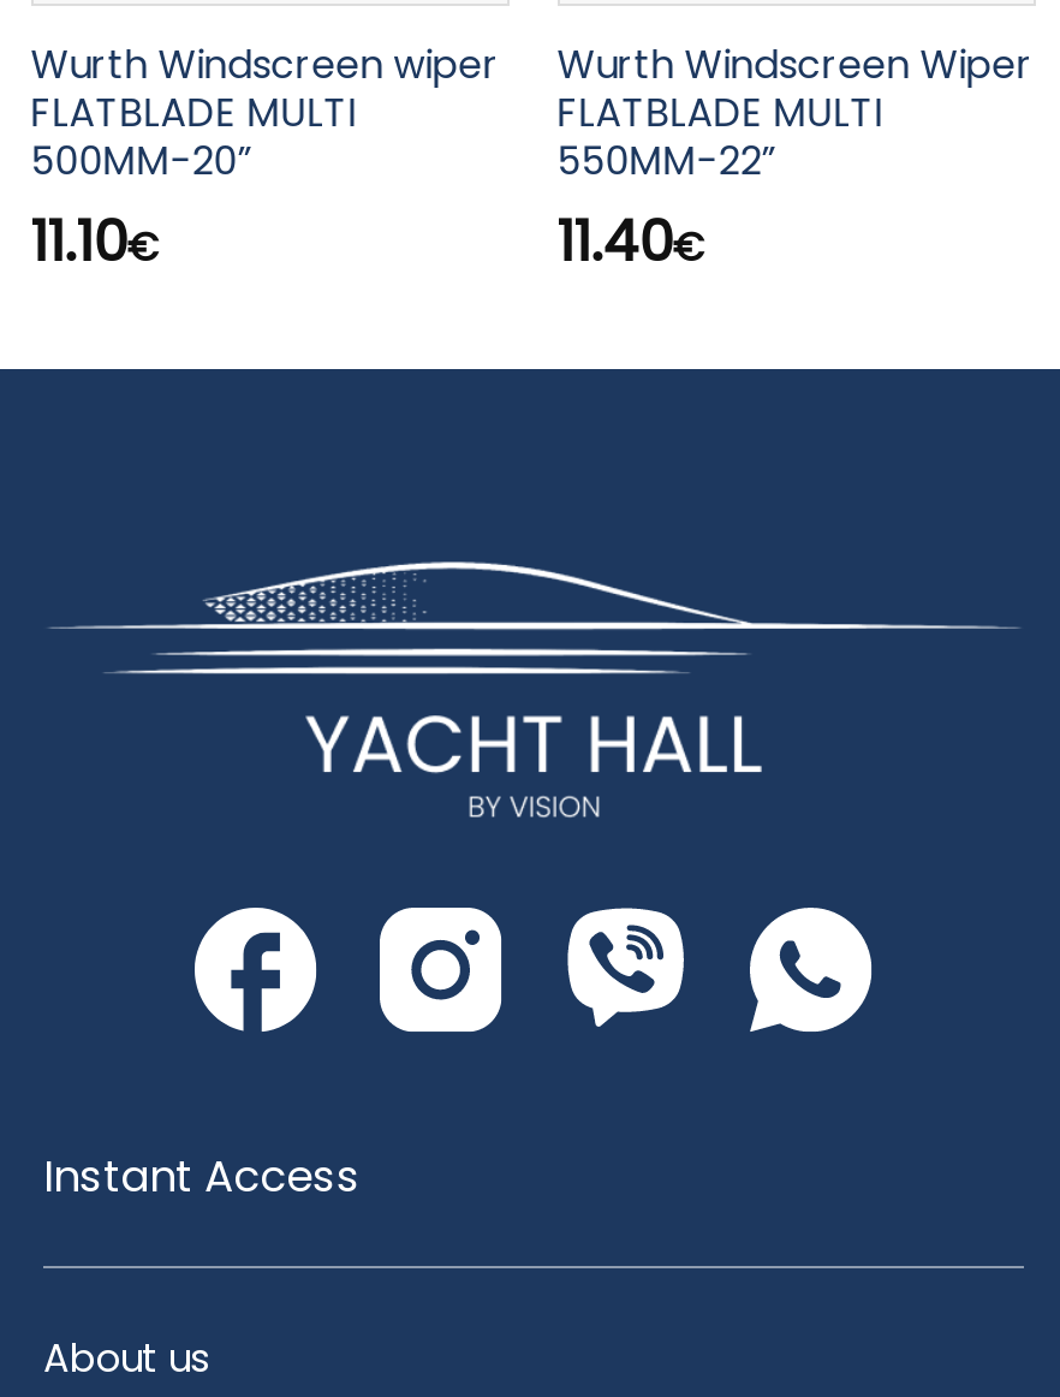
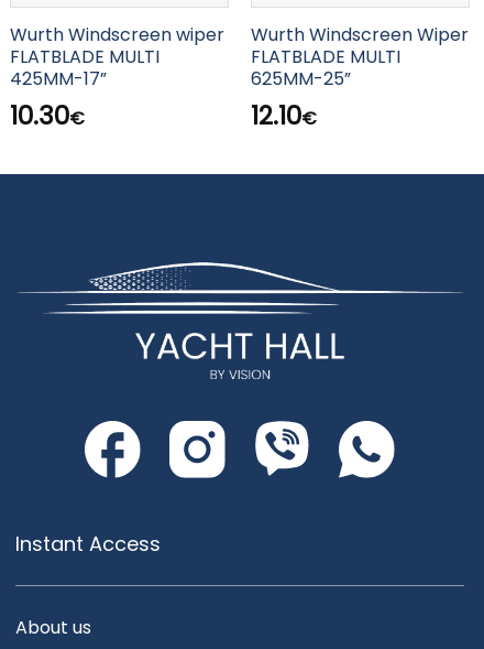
- 500MM-20”
- 11.10€
+ 425MM-17”
+ 10.30€

- 550MM-22”
- 11.40€
+ 625MM-25”
+ 12.10€
